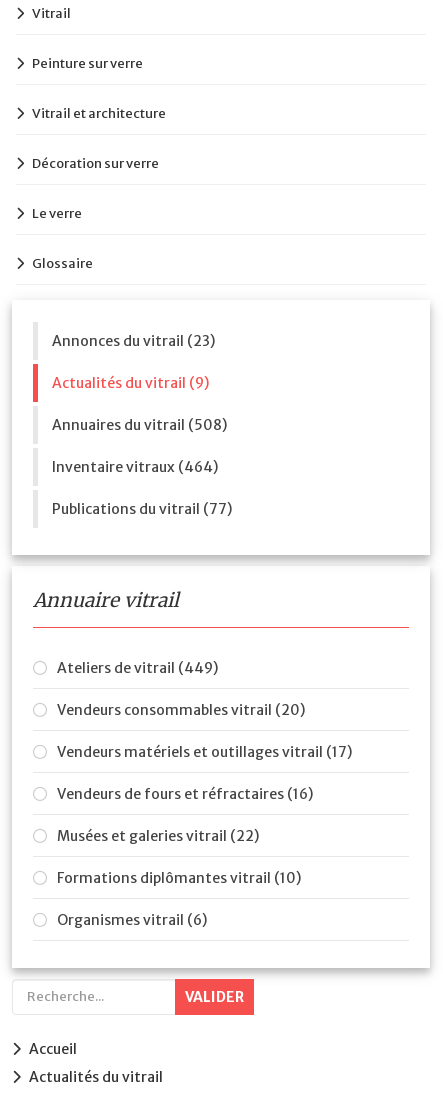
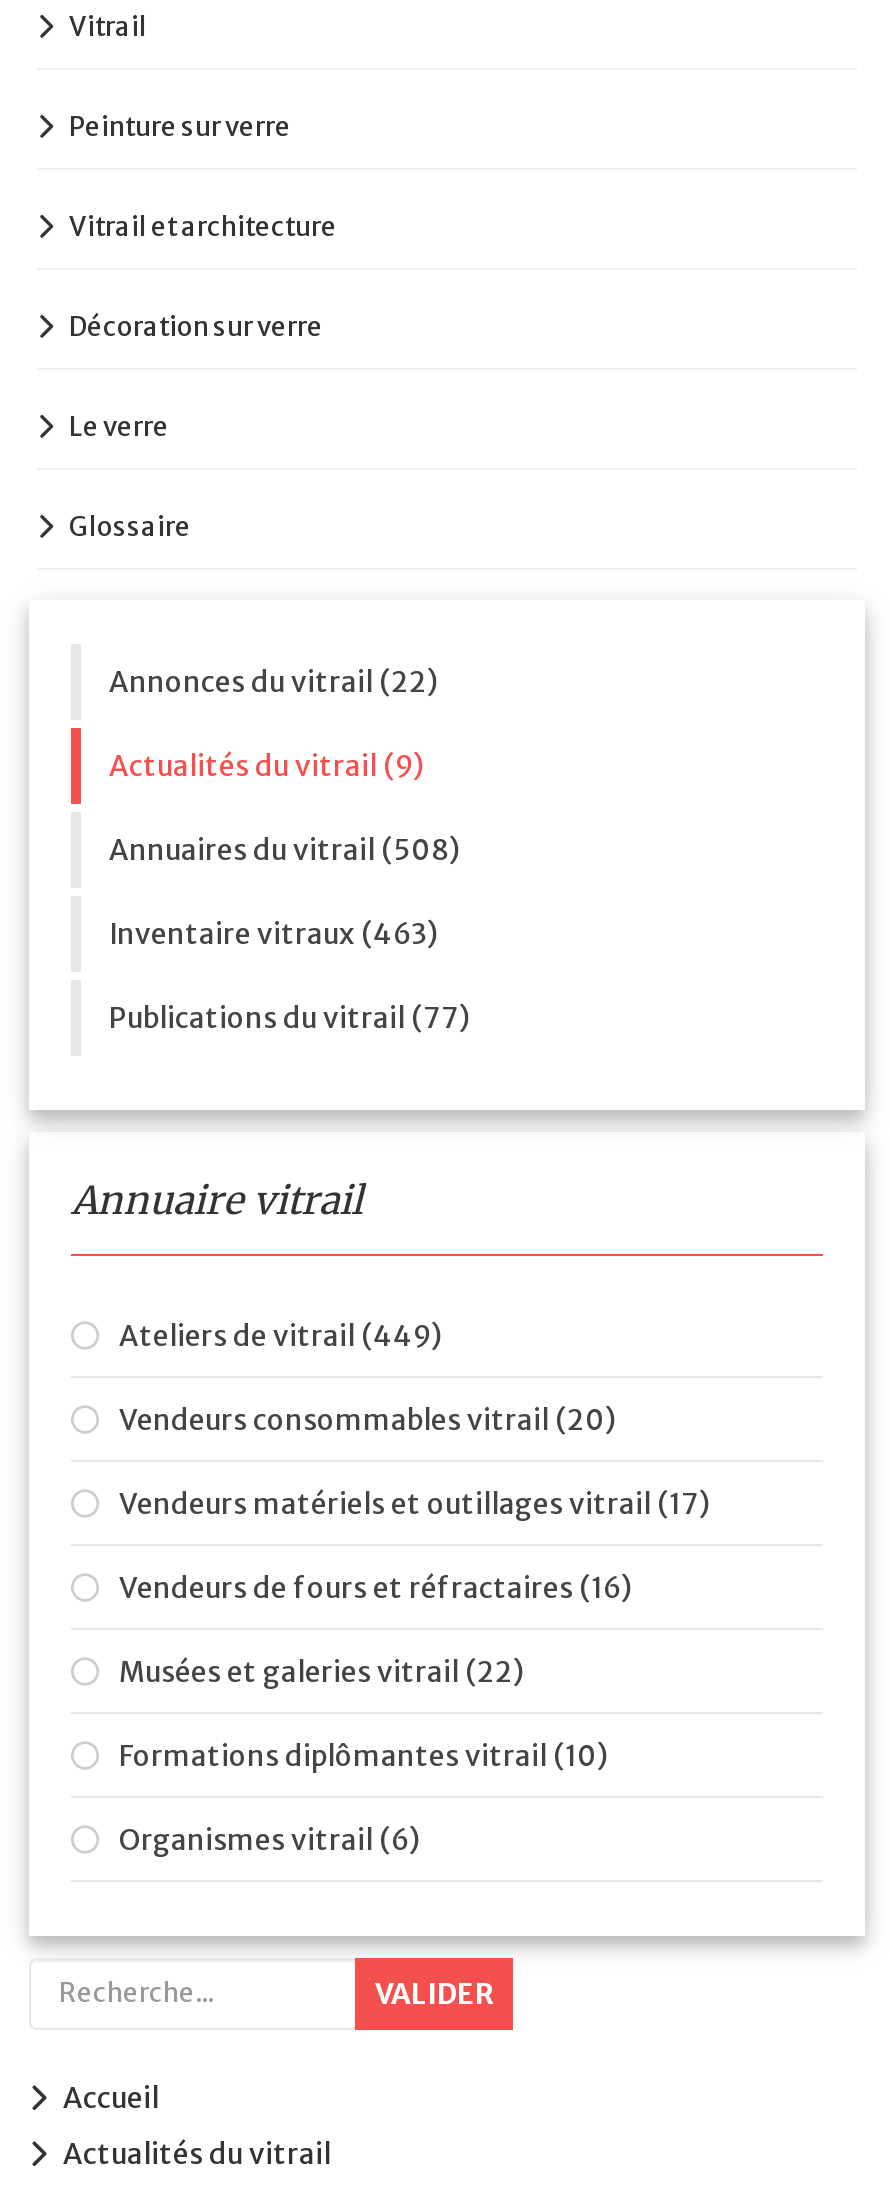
- Annonces du vitrail (23)
+ Annonces du vitrail (22)

- Inventaire vitraux (464)
+ Inventaire vitraux (463)
